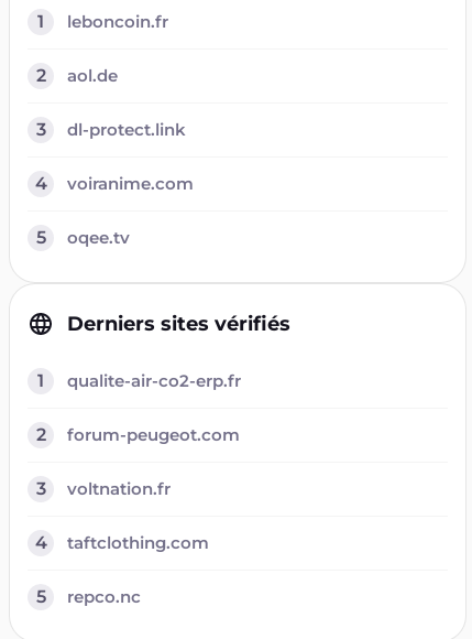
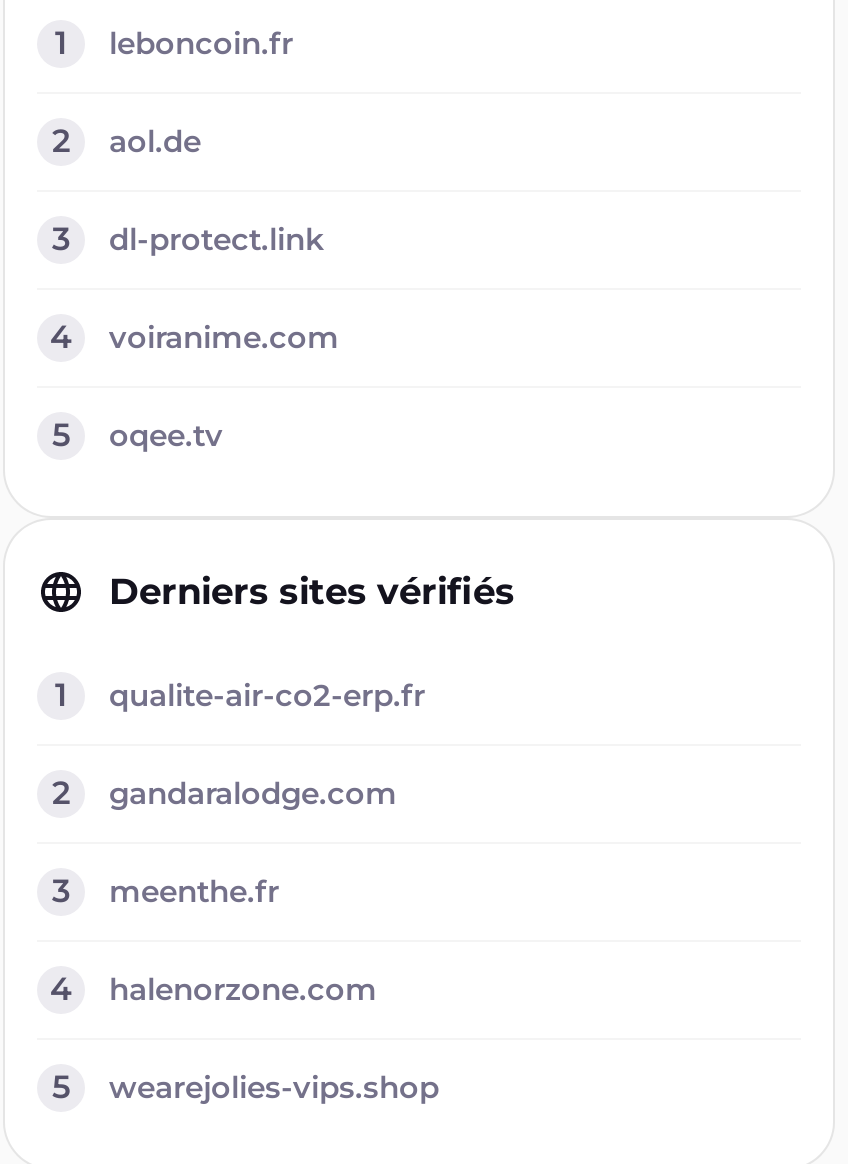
- forum-peugeot.com
+ gandaralodge.com

- voltnation.fr
+ meenthe.fr

- taftclothing.com
+ halenorzone.com

- repco.nc
+ wearejolies-vips.shop
